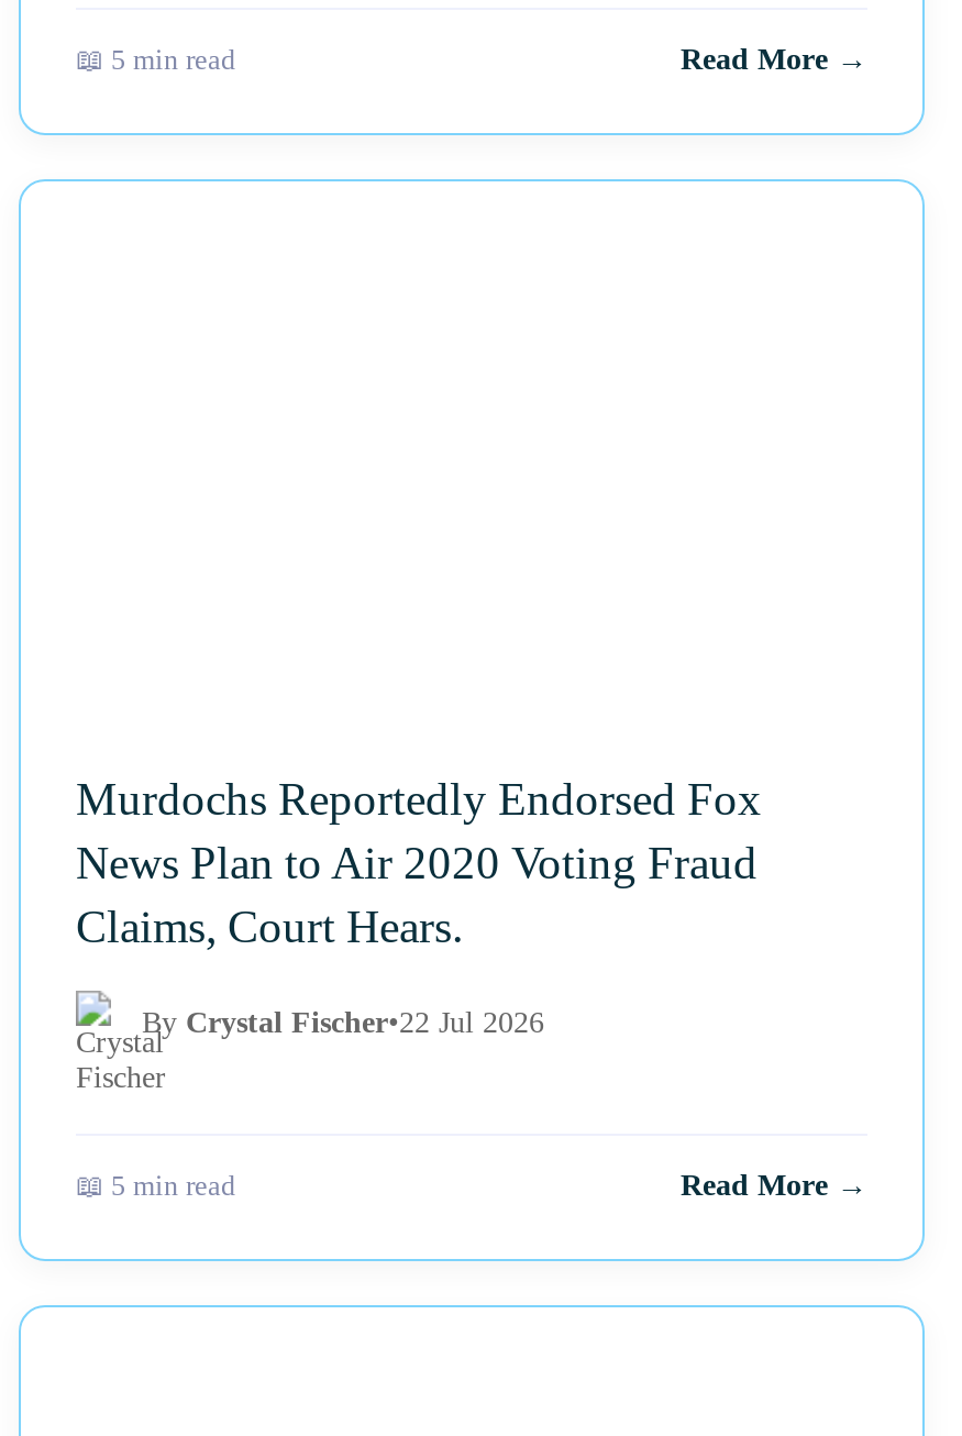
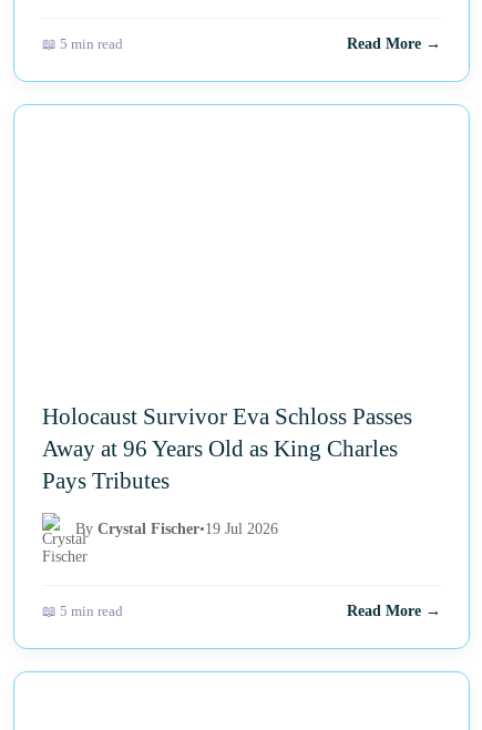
- Murdochs Reportedly Endorsed Fox
- News Plan to Air 2020 Voting Fraud
- Claims, Court Hears.
+ Holocaust Survivor Eva Schloss Passes
+ Away at 96 Years Old as King Charles
+ Pays Tributes

- By Crystal Fischer•22 Jul 2026
+ By Crystal Fischer•19 Jul 2026
